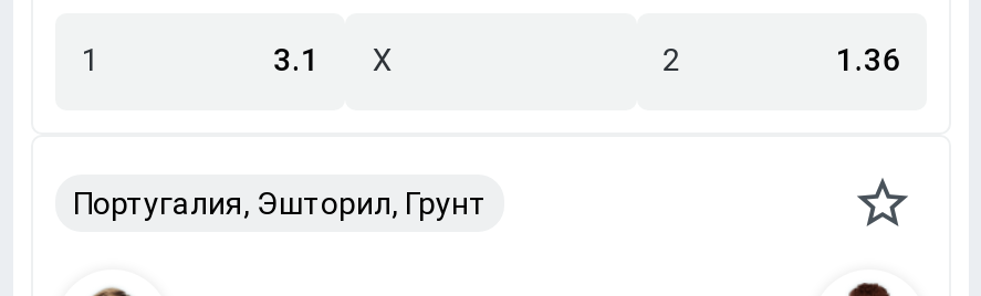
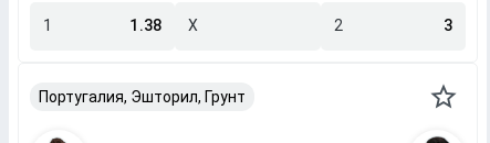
- 3.1 X
+ 1.38 X

- 1.36
+ 3
